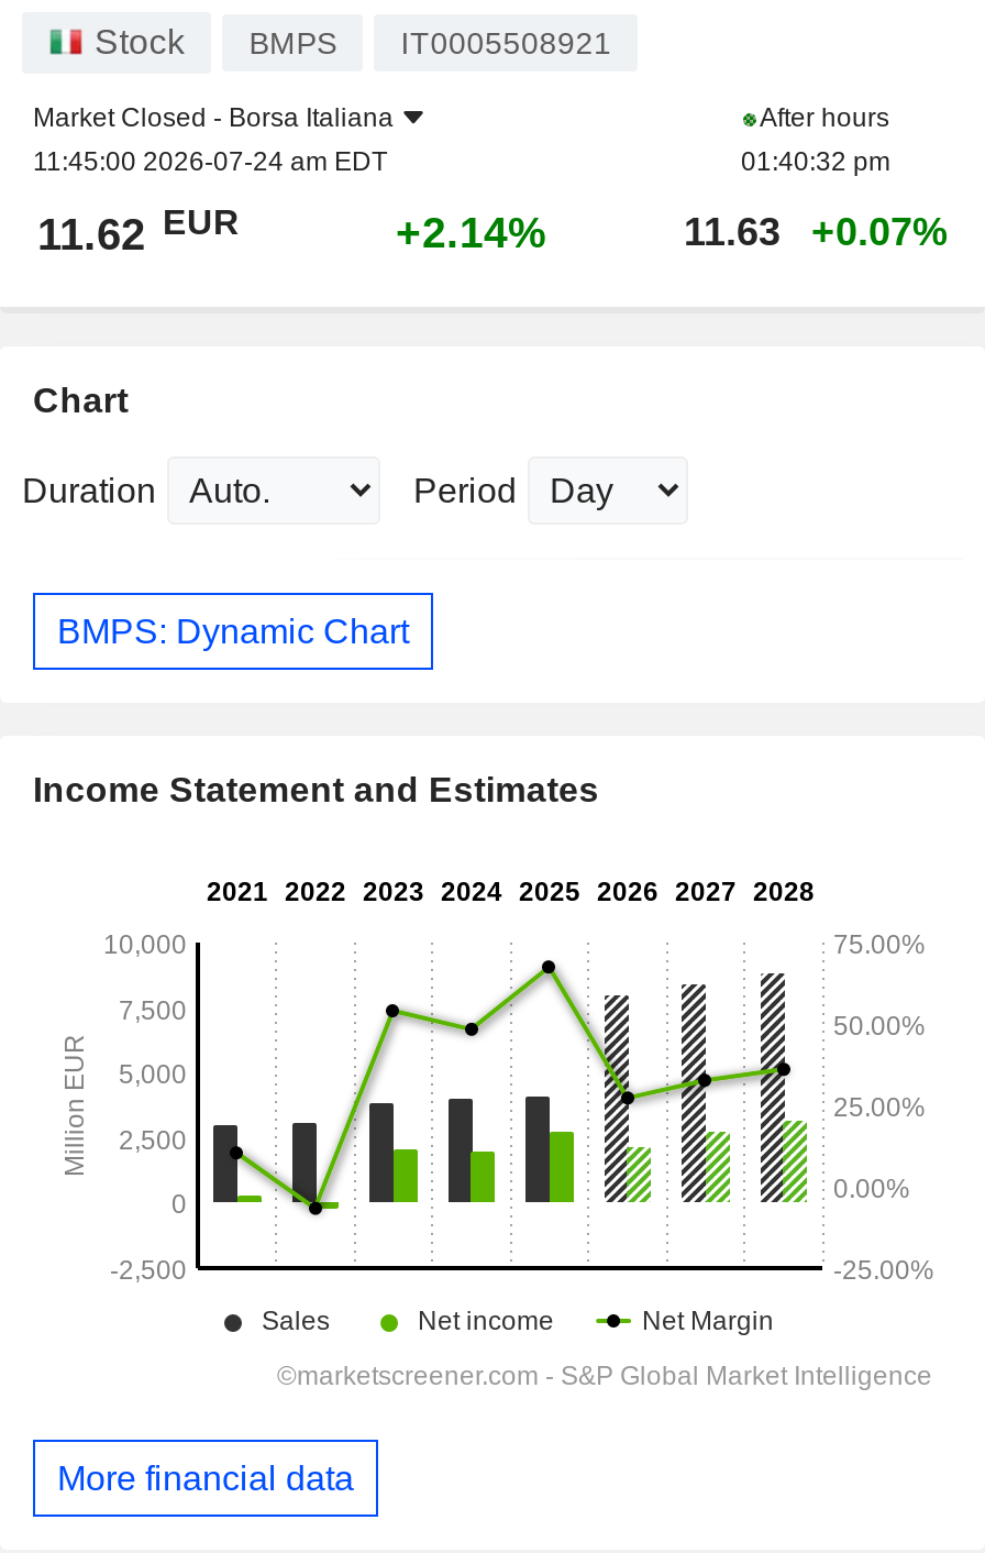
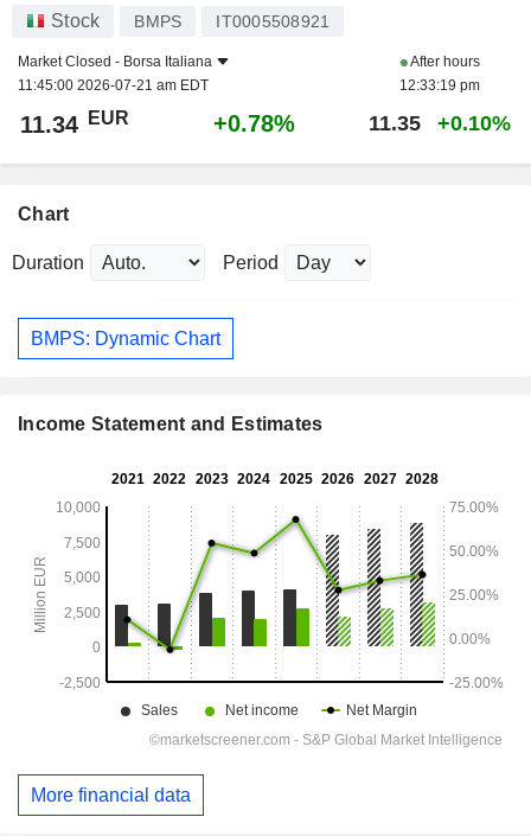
- 11:45:00 2026-07-24 am EDT
+ 11:45:00 2026-07-21 am EDT

- 01:40:32 pm
+ 12:33:19 pm

- 11.62 EUR
+ 11.34 EUR

- +2.14%
+ +0.78%

- 11.63
+ 11.35

- +0.07%
+ +0.10%
